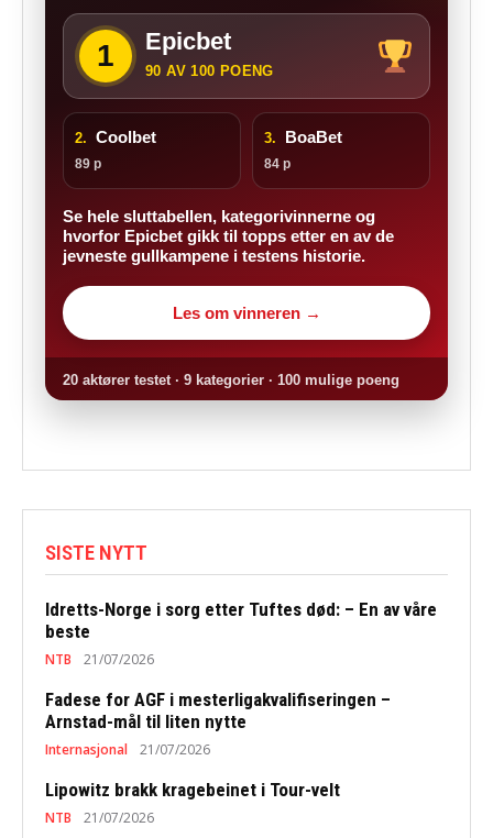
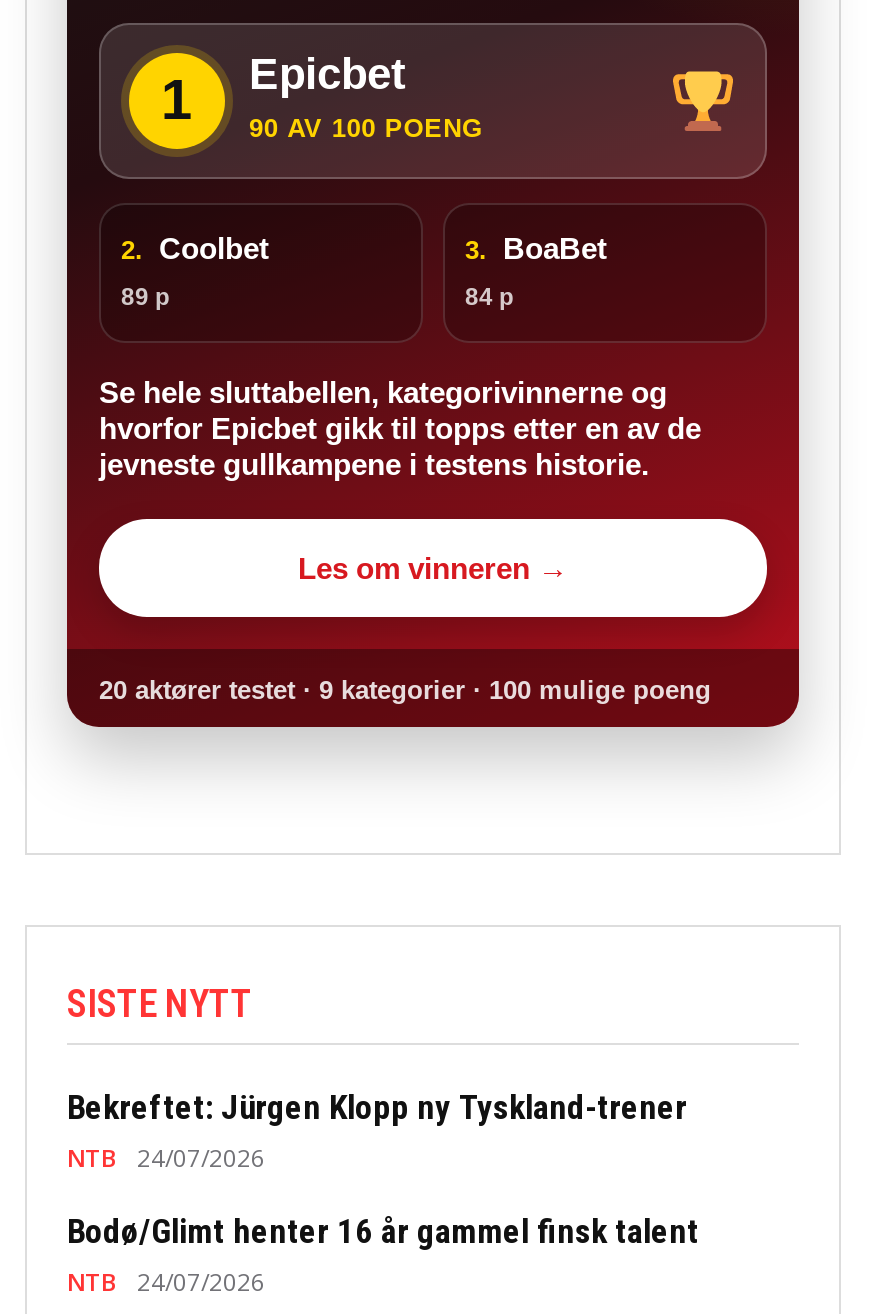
- Idretts-Norge i sorg etter Tuftes død: – En av våre
- beste
+ Bekreftet: Jürgen Klopp ny Tyskland-trener

- 21/07/2026
- Fadese for AGF i mesterligakvalifiseringen –
- Arnstad-mål til liten nytte
- Internasjonal
- 21/07/2026
- Lipowitz brakk kragebeinet i Tour-velt
+ 24/07/2026
+ Bodø/Glimt henter 16 år gammel finsk talent

- NTB 21/07/2026
+ NTB 24/07/2026
